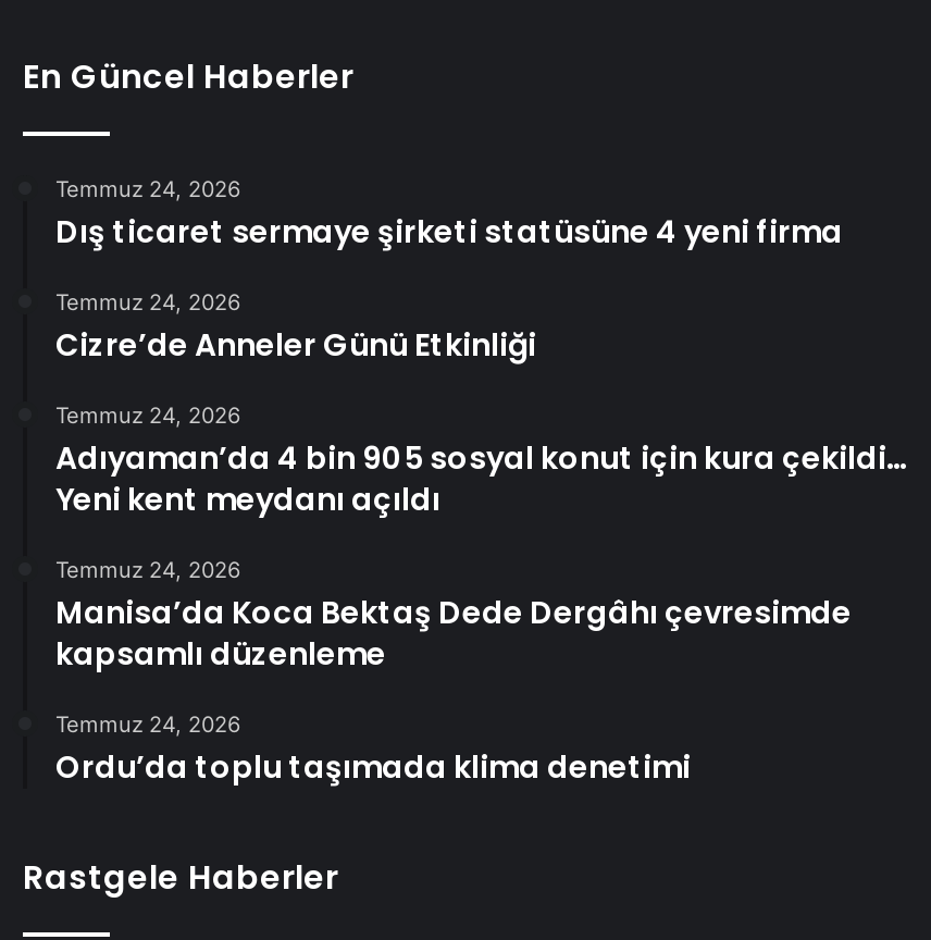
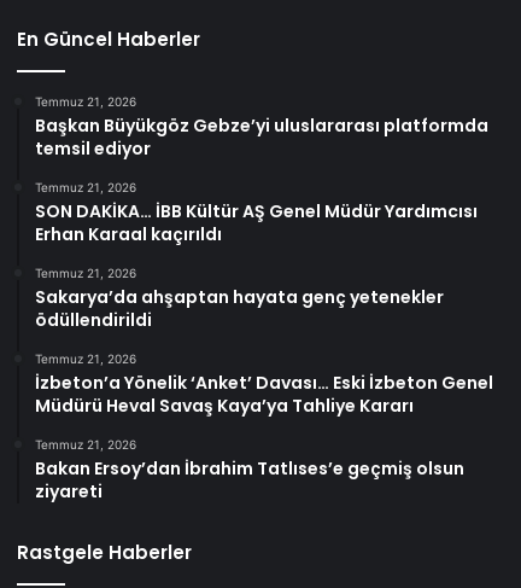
- Temmuz 24, 2026
- Dış ticaret sermaye şirketi statüsüne 4 yeni firma
+ Temmuz 21, 2026
+ Başkan Büyükgöz Gebze’yi uluslararası platformda
+ temsil ediyor

- Temmuz 24, 2026
- Cizre’de Anneler Günü Etkinliği
+ Temmuz 21, 2026
+ SON DAKİKA… İBB Kültür AŞ Genel Müdür Yardımcısı
+ Erhan Karaal kaçırıldı

- Temmuz 24, 2026
- Adıyaman’da 4 bin 905 sosyal konut için kura çekildi…
- Yeni kent meydanı açıldı
+ Temmuz 21, 2026
+ Sakarya’da ahşaptan hayata genç yetenekler
+ ödüllendirildi

- Temmuz 24, 2026
- Manisa’da Koca Bektaş Dede Dergâhı çevresimde
- kapsamlı düzenleme
+ Temmuz 21, 2026
+ İzbeton’a Yönelik ‘Anket’ Davası… Eski İzbeton Genel
+ Müdürü Heval Savaş Kaya’ya Tahliye Kararı

- Temmuz 24, 2026
- Ordu’da toplu taşımada klima denetimi
+ Temmuz 21, 2026
+ Bakan Ersoy’dan İbrahim Tatlıses’e geçmiş olsun
+ ziyareti
